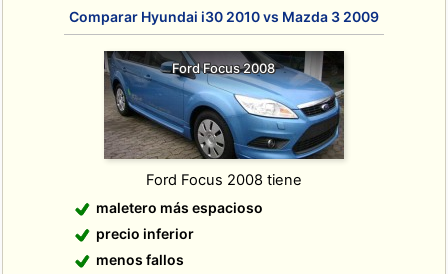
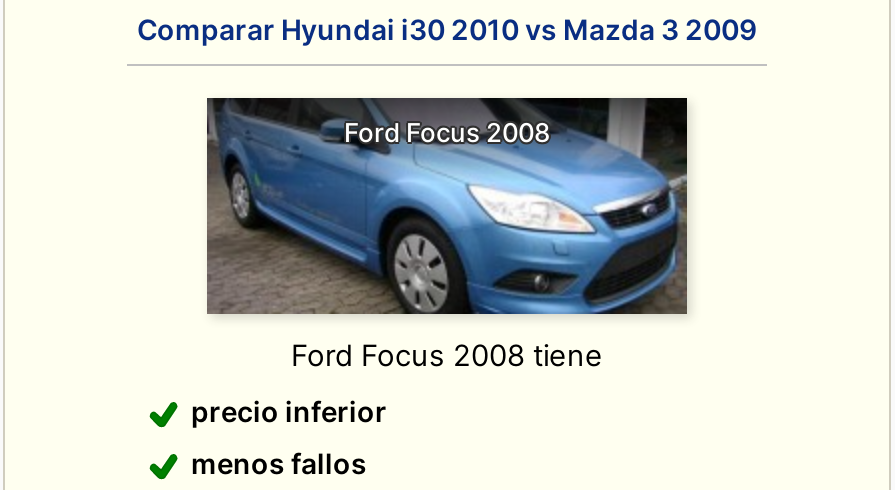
- maletero más espacioso
